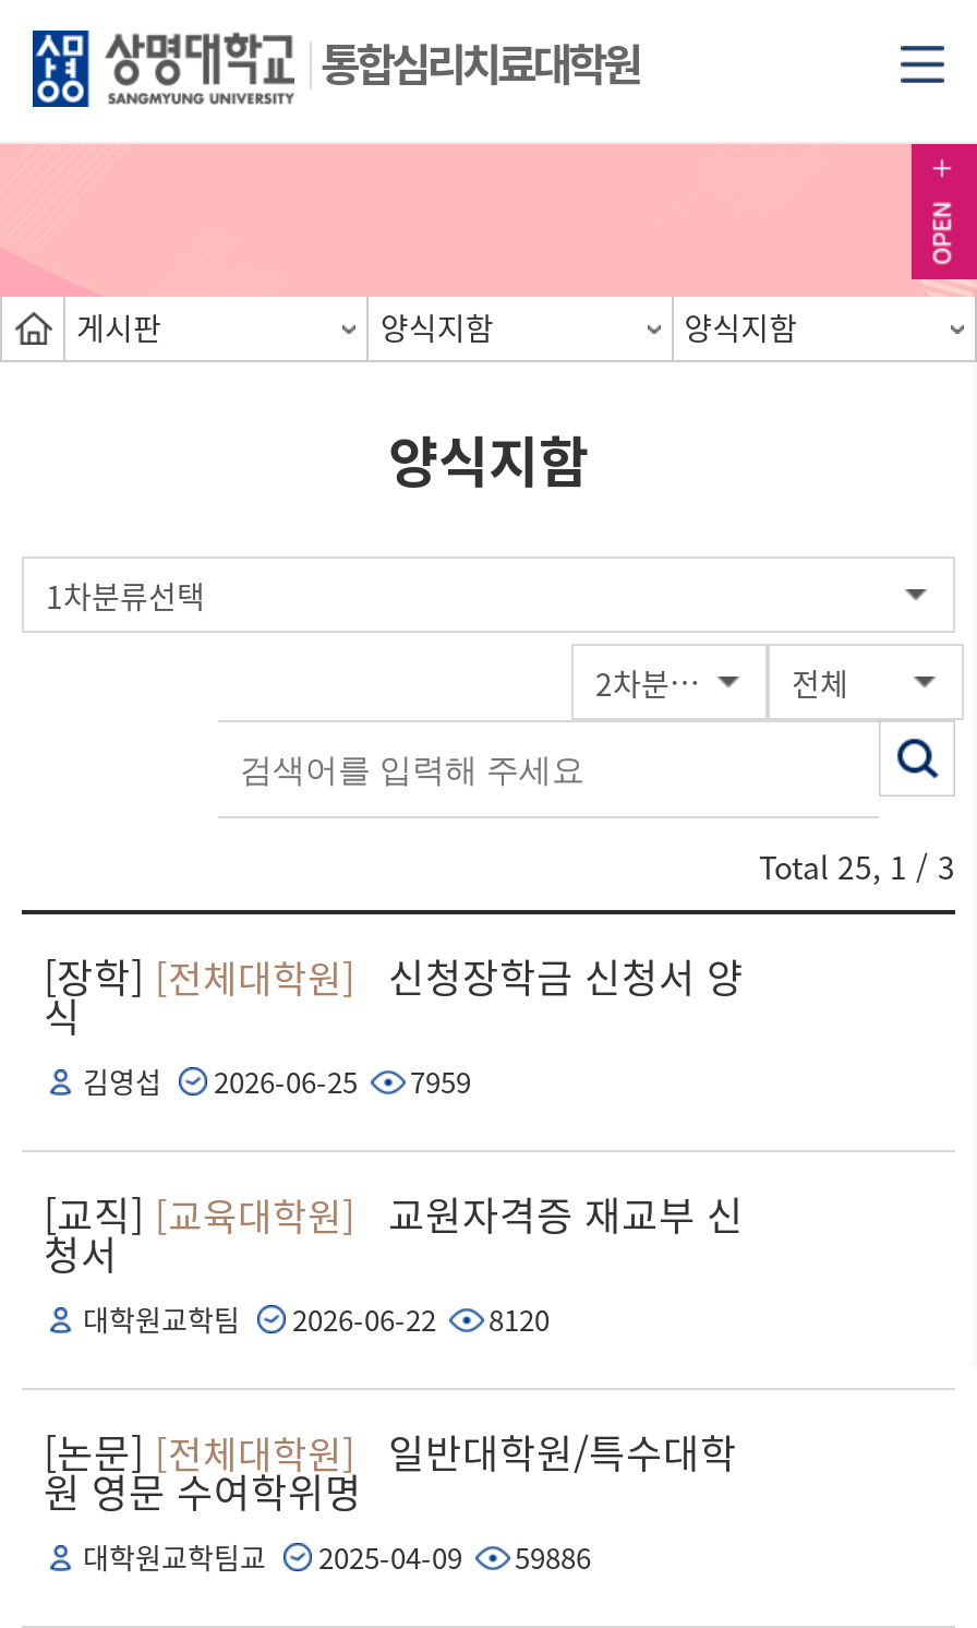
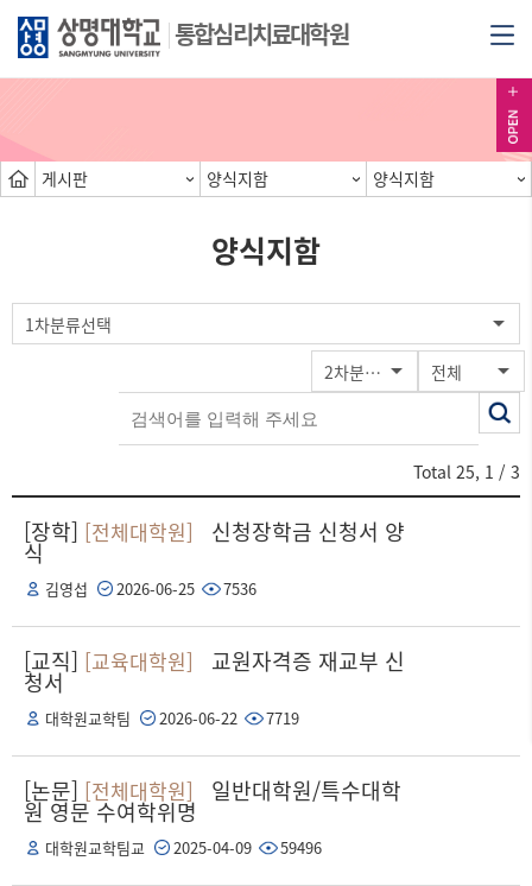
- 김영섭 2026-06-25 7959
+ 김영섭 2026-06-25 7536

- 대학원교학팀 2026-06-22 8120
+ 대학원교학팀 2026-06-22 7719

- 대학원교학팀교 2025-04-09 59886
+ 대학원교학팀교 2025-04-09 59496
